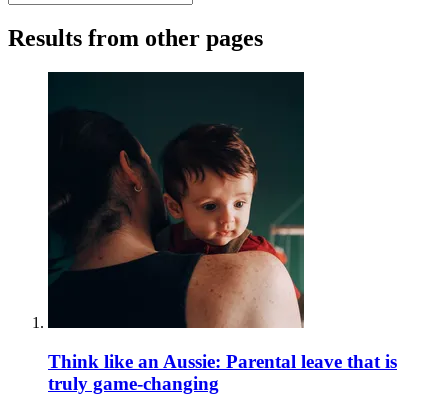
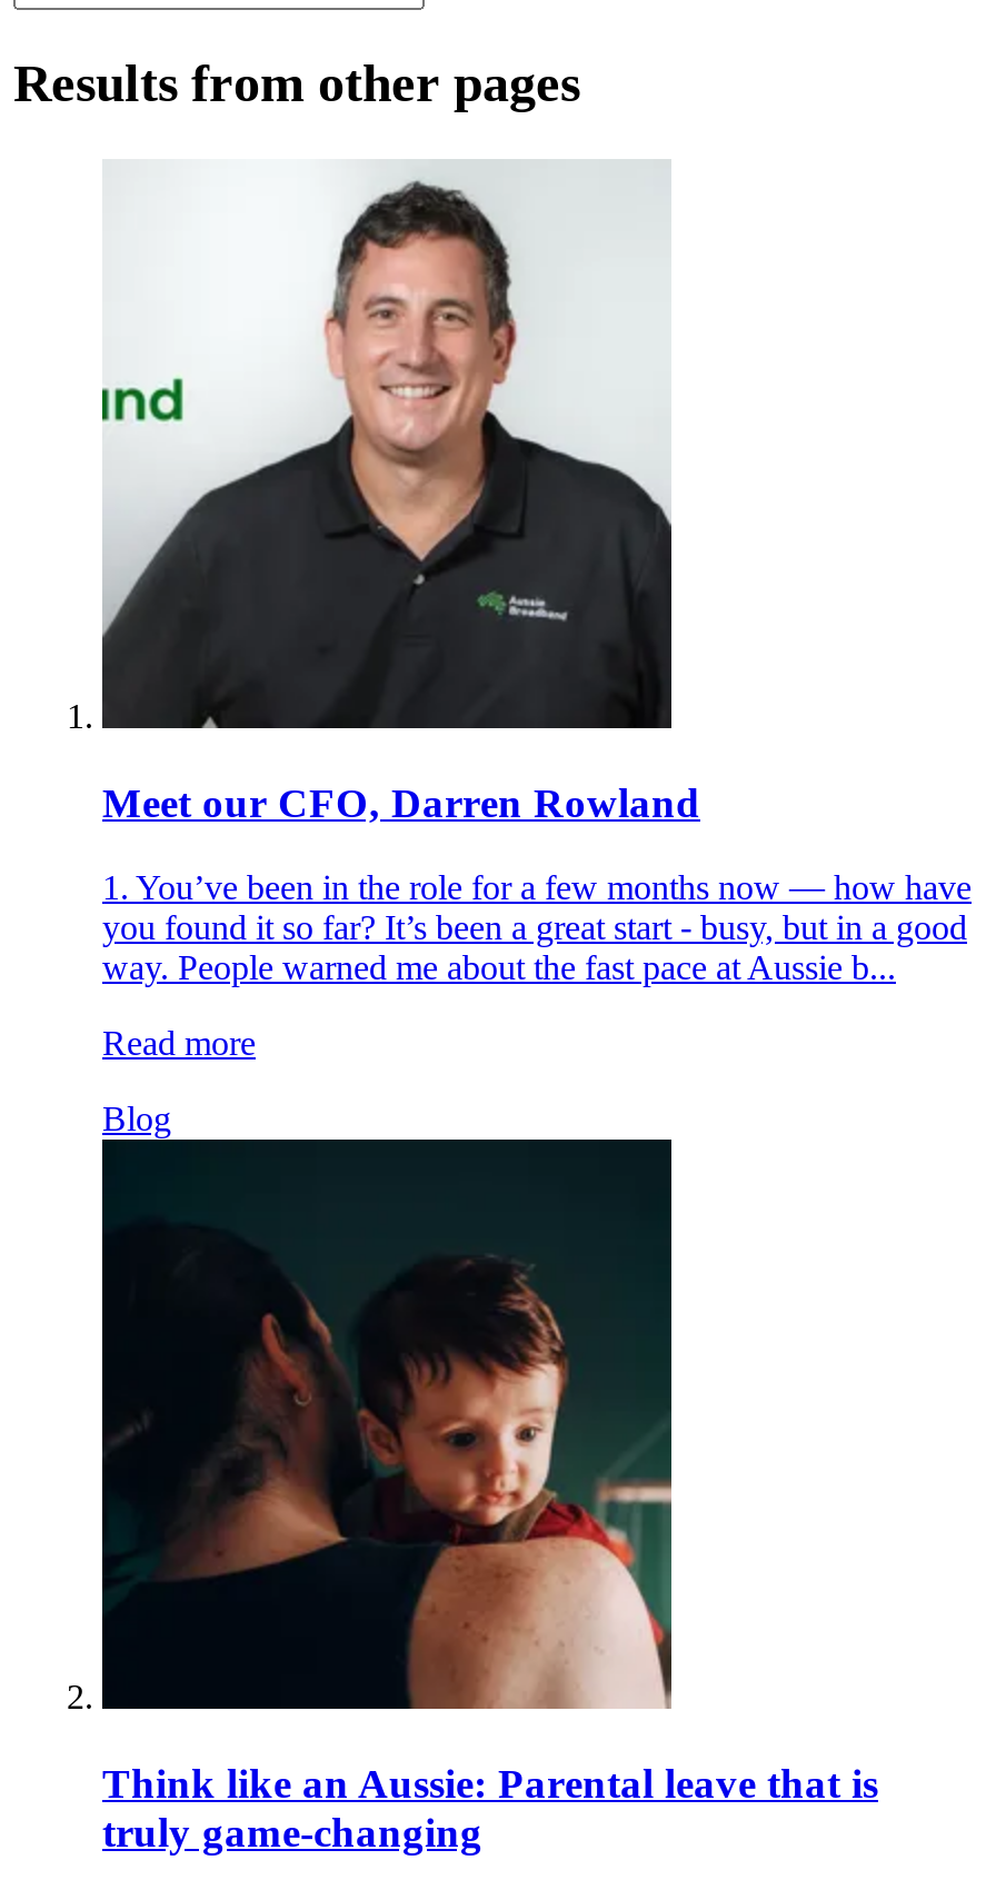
+ [image]
+ Meet our CFO, Darren Rowland
+ 1. You’ve been in the role for a few months now — how have
+ you found it so far? It’s been a great start - busy, but in a good
+ way. People warned me about the fast pace at Aussie b...
+ Read more
+ Blog
